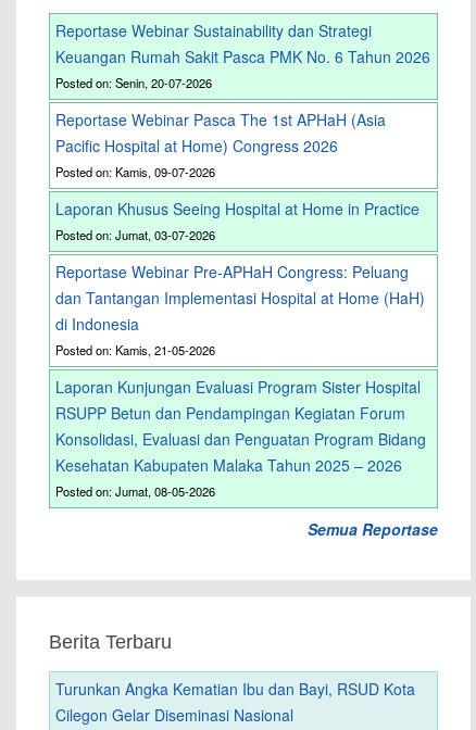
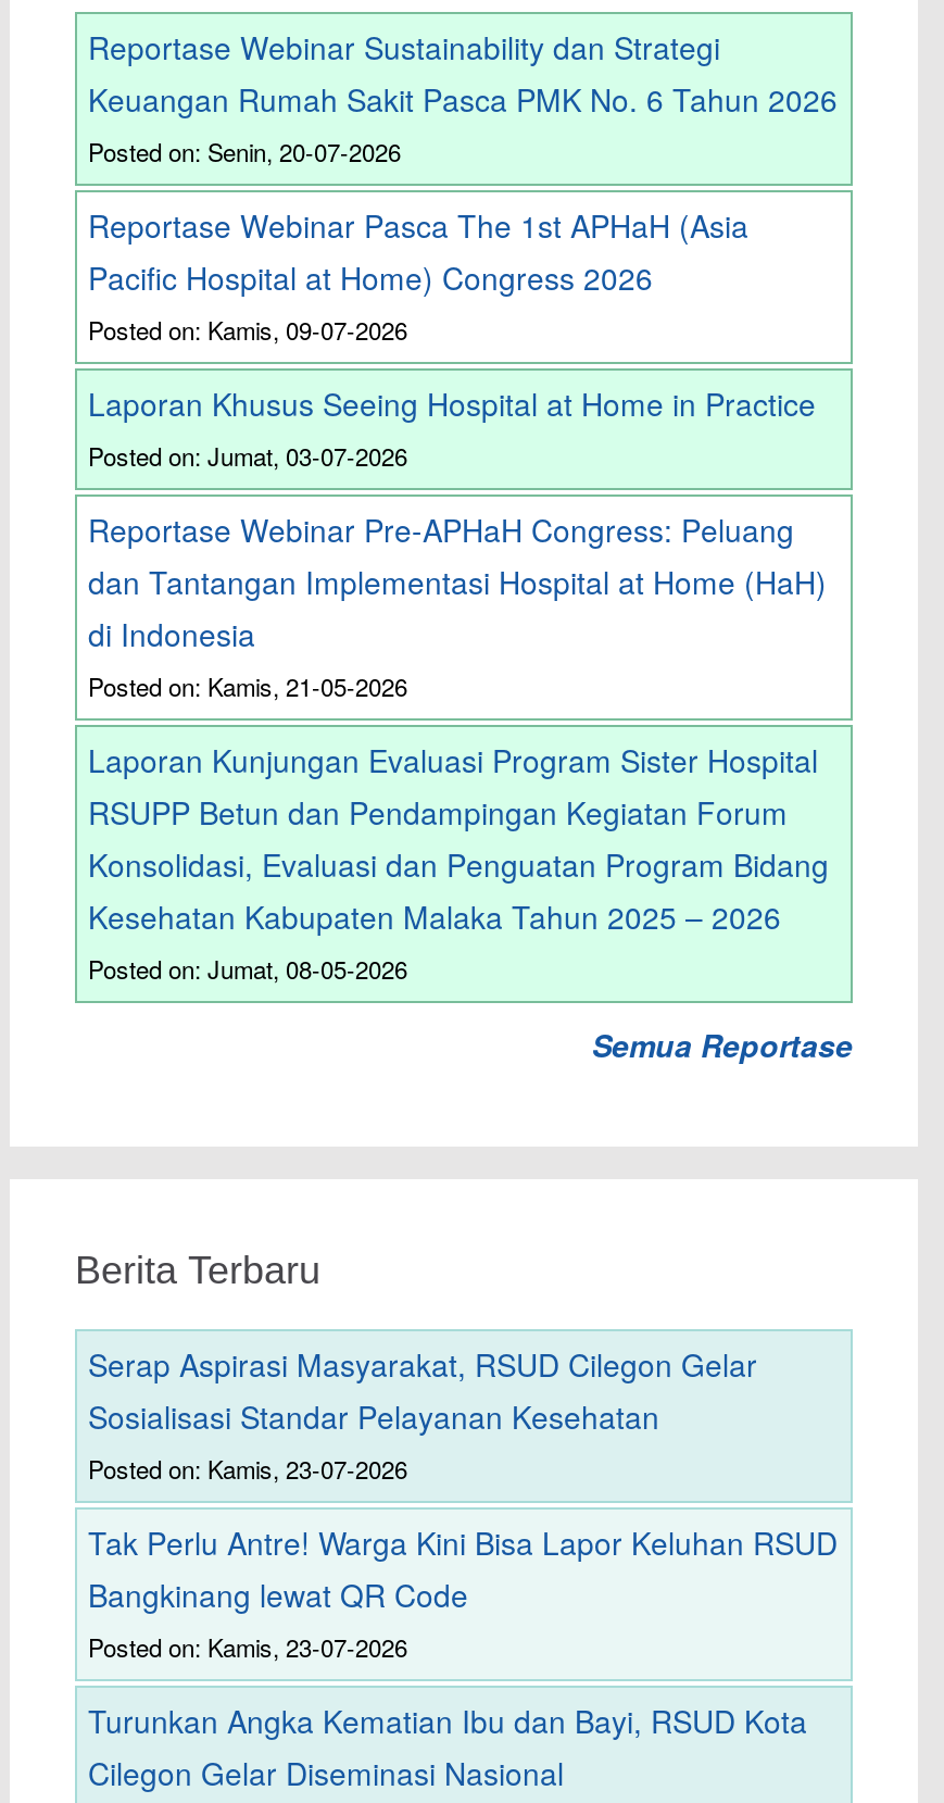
+ Serap Aspirasi Masyarakat, RSUD Cilegon Gelar
+ Sosialisasi Standar Pelayanan Kesehatan
+ Posted on: Kamis, 23-07-2026
+ Tak Perlu Antre! Warga Kini Bisa Lapor Keluhan RSUD
+ Bangkinang lewat QR Code
+ Posted on: Kamis, 23-07-2026
